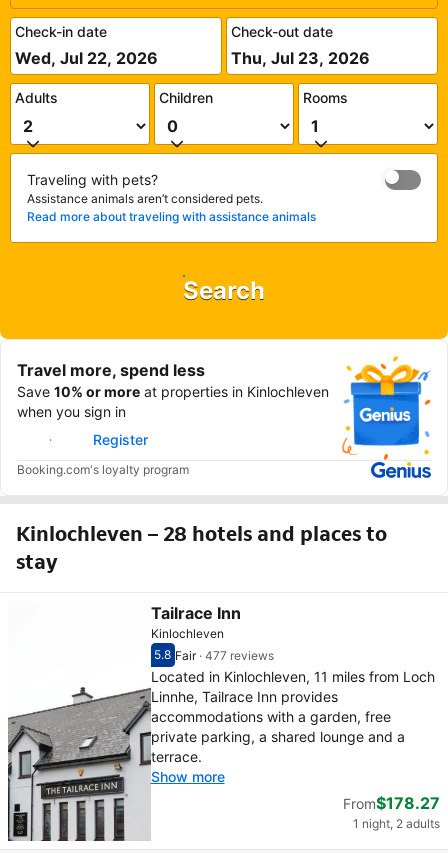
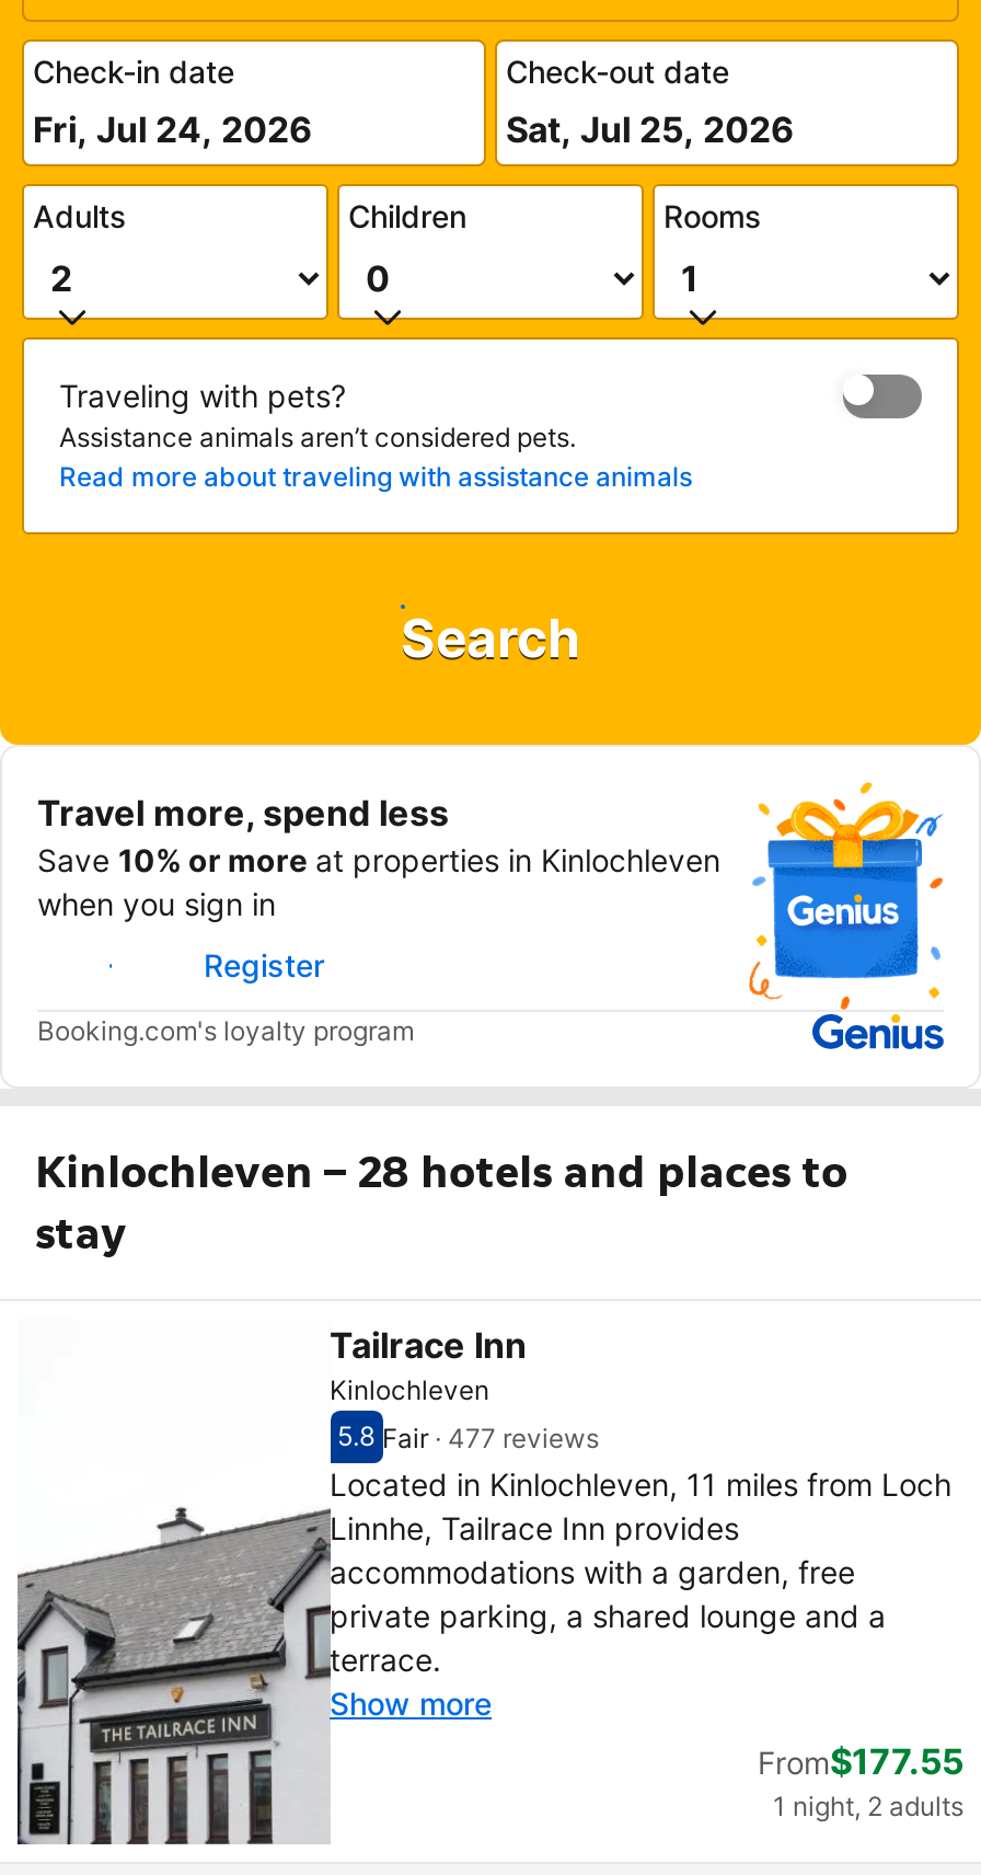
- Wed, Jul 22, 2026
+ Fri, Jul 24, 2026

- Thu, Jul 23, 2026
+ Sat, Jul 25, 2026

- From$178.27
+ From$177.55
